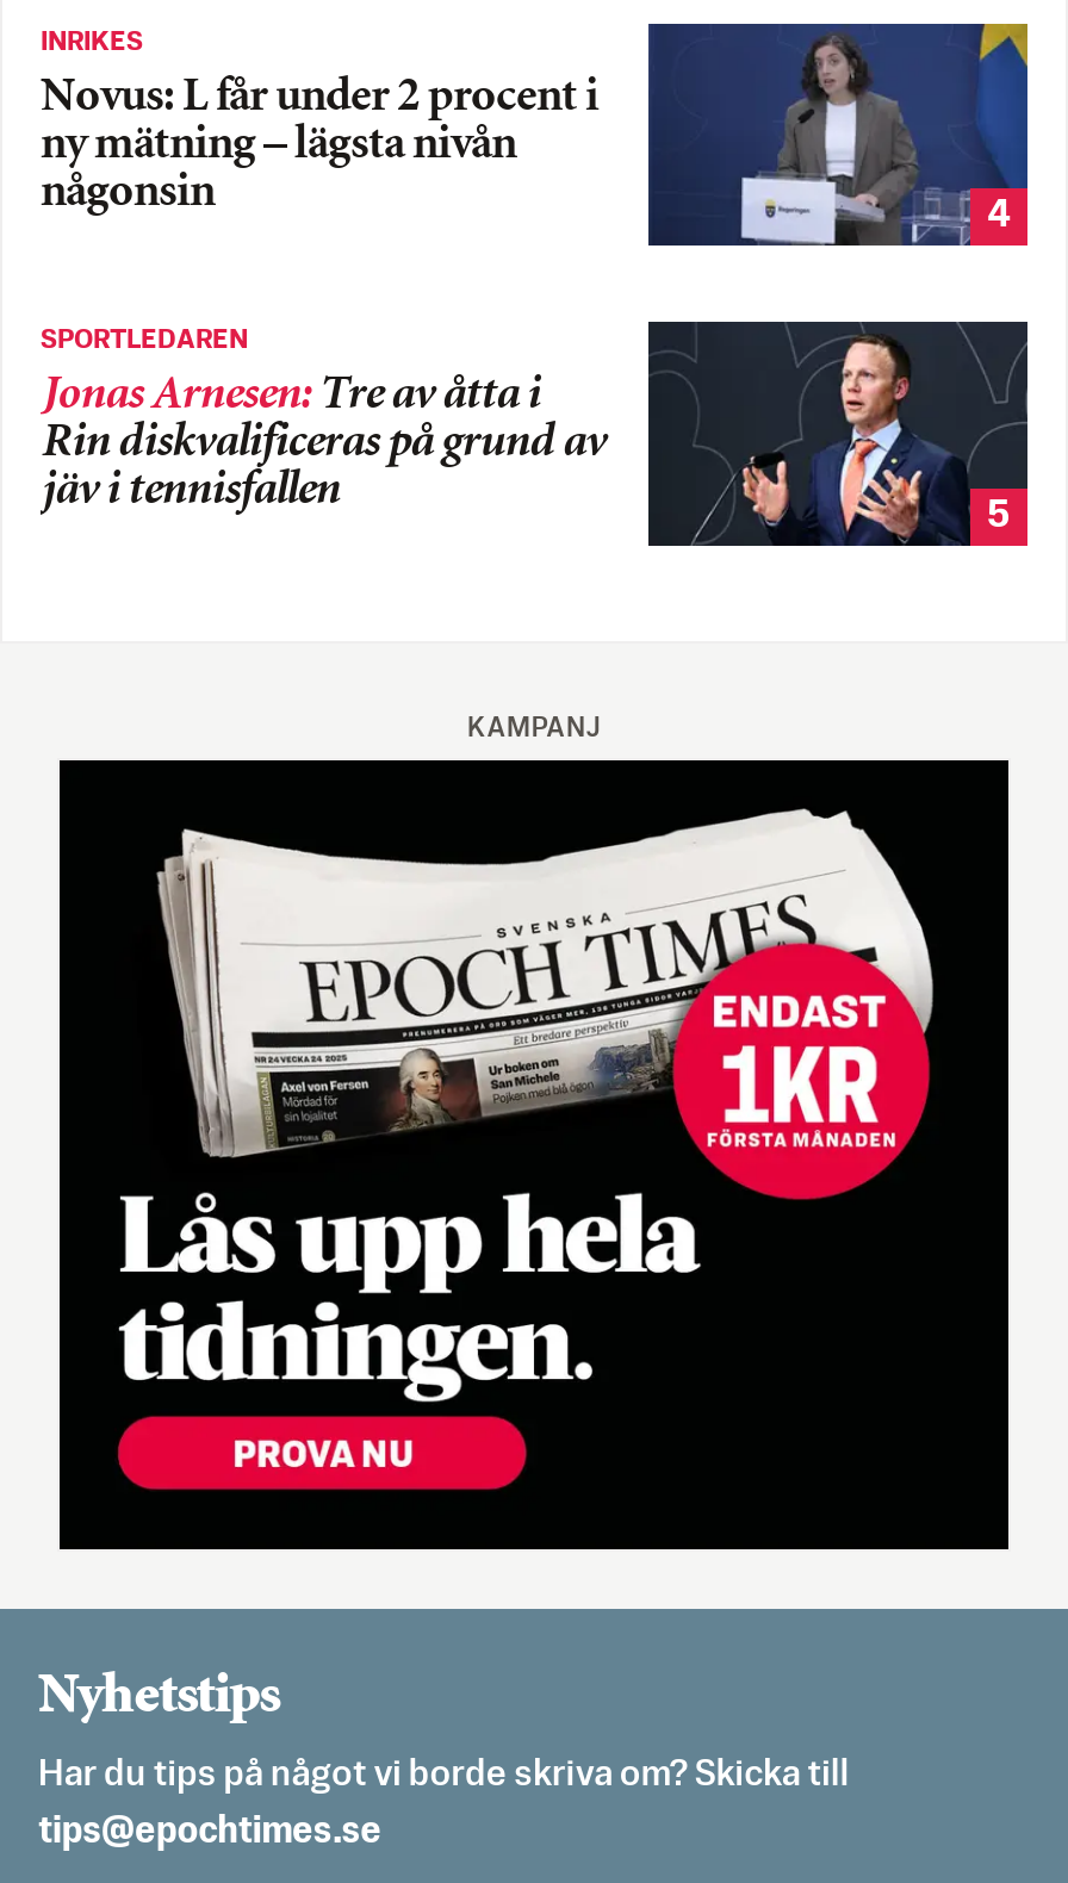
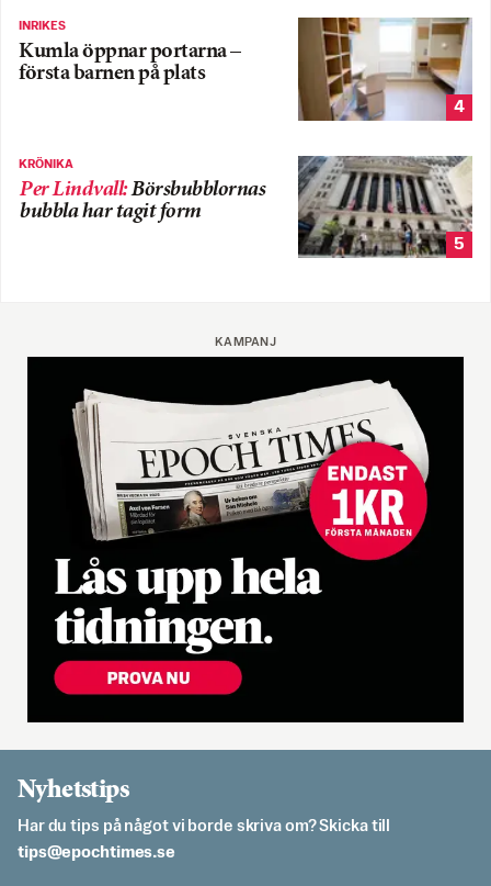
- [image]
+ [image]

- Novus: L får under 2 procent i
- ny mätning – lägsta nivån
- någonsin
+ Kumla öppnar portarna –
+ första barnen på plats

- [image]
- SPORTLEDAREN
- Jonas Arnesen: Tre av åtta i
- Rin diskvalificeras på grund av
- jäv i tennisfallen
+ [image]
+ KRÖNIKA
+ Per Lindvall: Börsbubblornas
+ bubbla har tagit form
